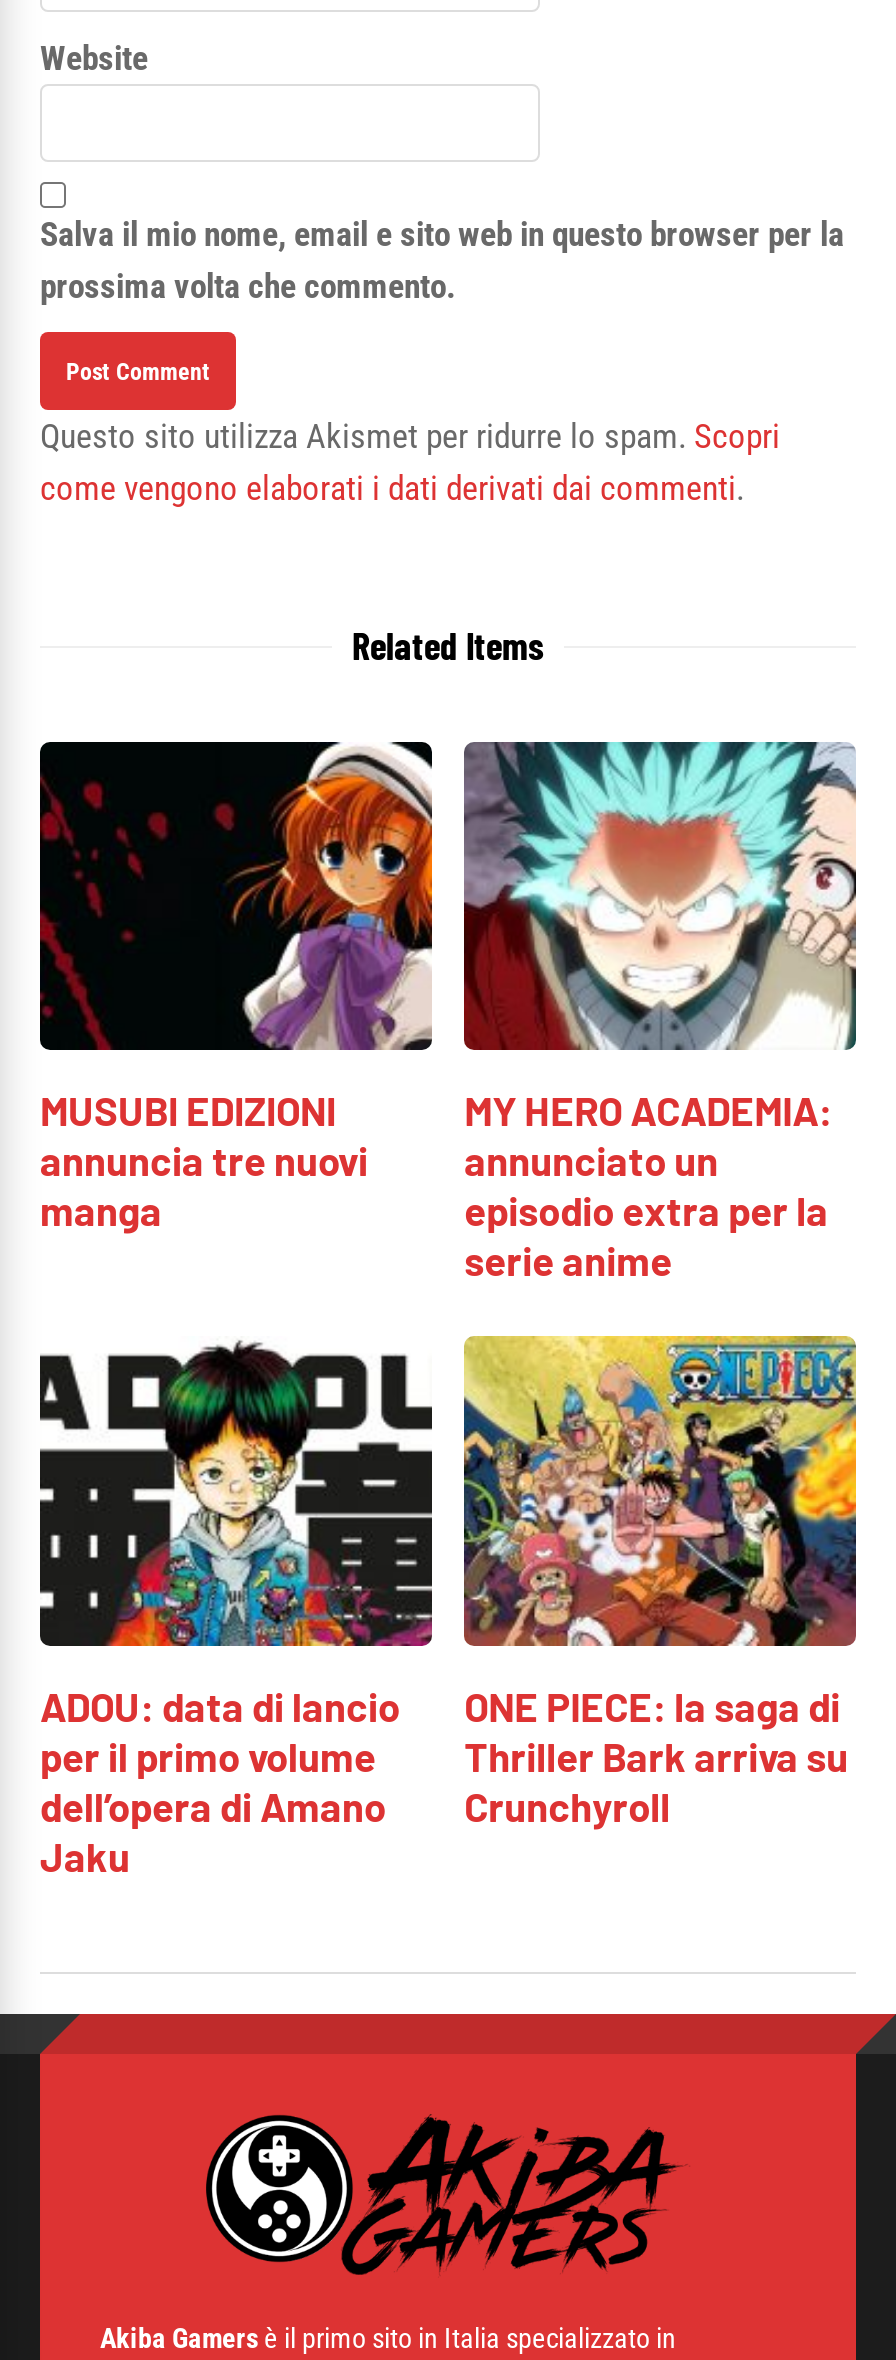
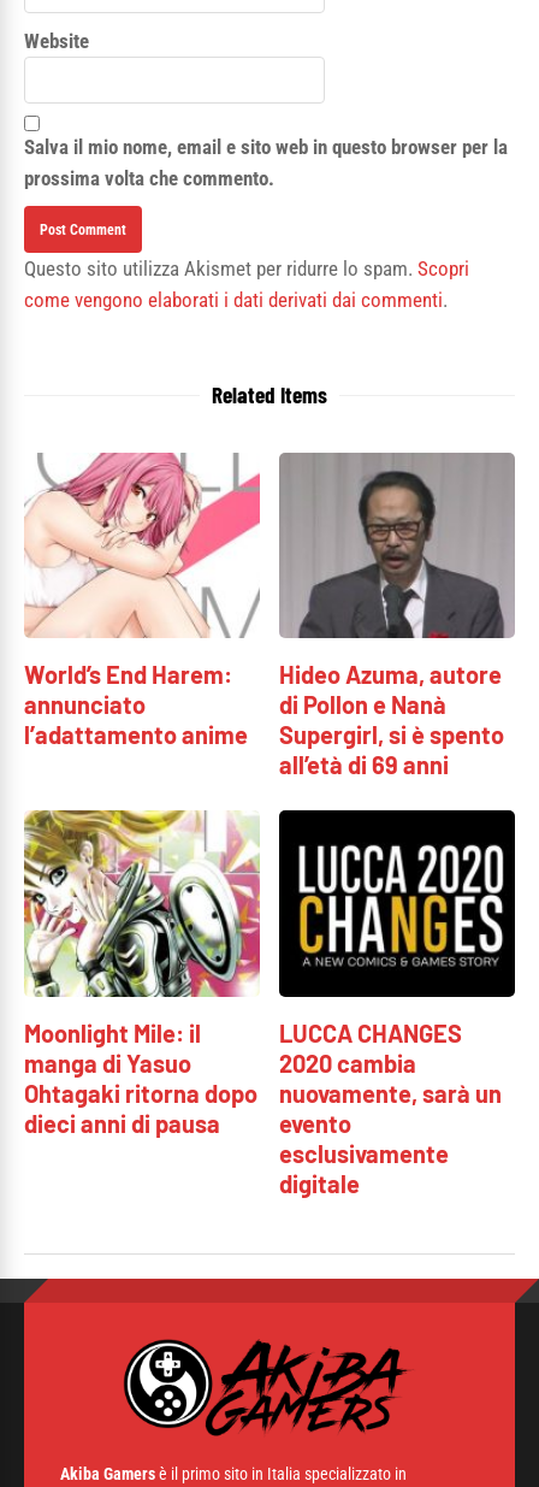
- [image]
- MUSUBI EDIZIONI
- annuncia tre nuovi
- manga
+ [image]
+ World’s End Harem:
+ annunciato
+ l’adattamento anime

- [image]
+ [image]

- MY HERO ACADEMIA:
- annunciato un
- episodio extra per la
- serie anime
+ Hideo Azuma, autore
+ di Pollon e Nanà
+ Supergirl, si è spento
+ all’età di 69 anni

- [image]
- ADOU: data di lancio
- per il primo volume
- dell’opera di Amano
- Jaku
+ [image]
+ Moonlight Mile: il
+ manga di Yasuo
+ Ohtagaki ritorna dopo
+ dieci anni di pausa

- [image]
- ONE PIECE: la saga di
- Thriller Bark arriva su
- Crunchyroll
+ [image]
+ LUCCA CHANGES
+ 2020 cambia
+ nuovamente, sarà un
+ evento
+ esclusivamente
+ digitale
